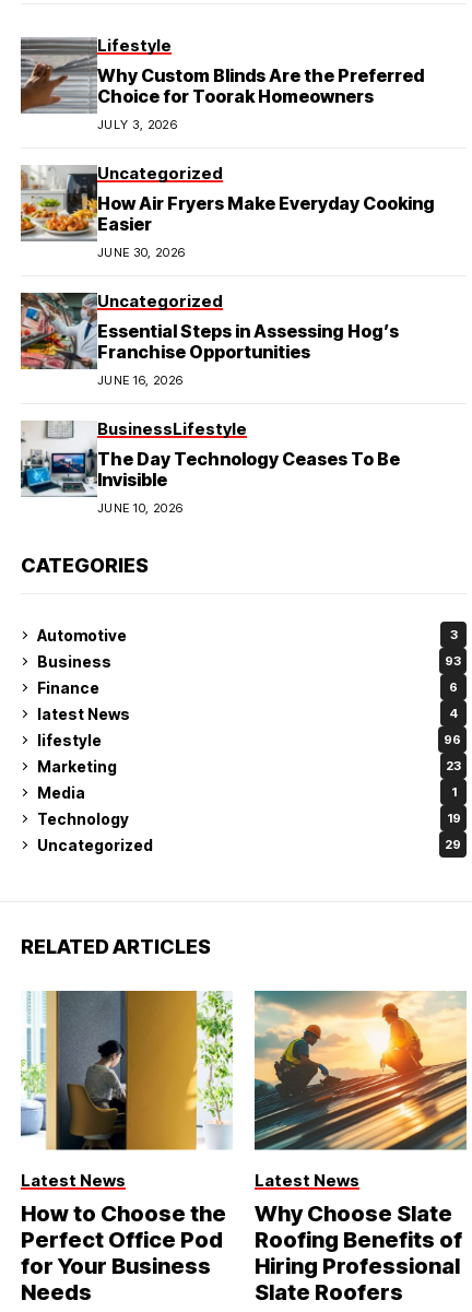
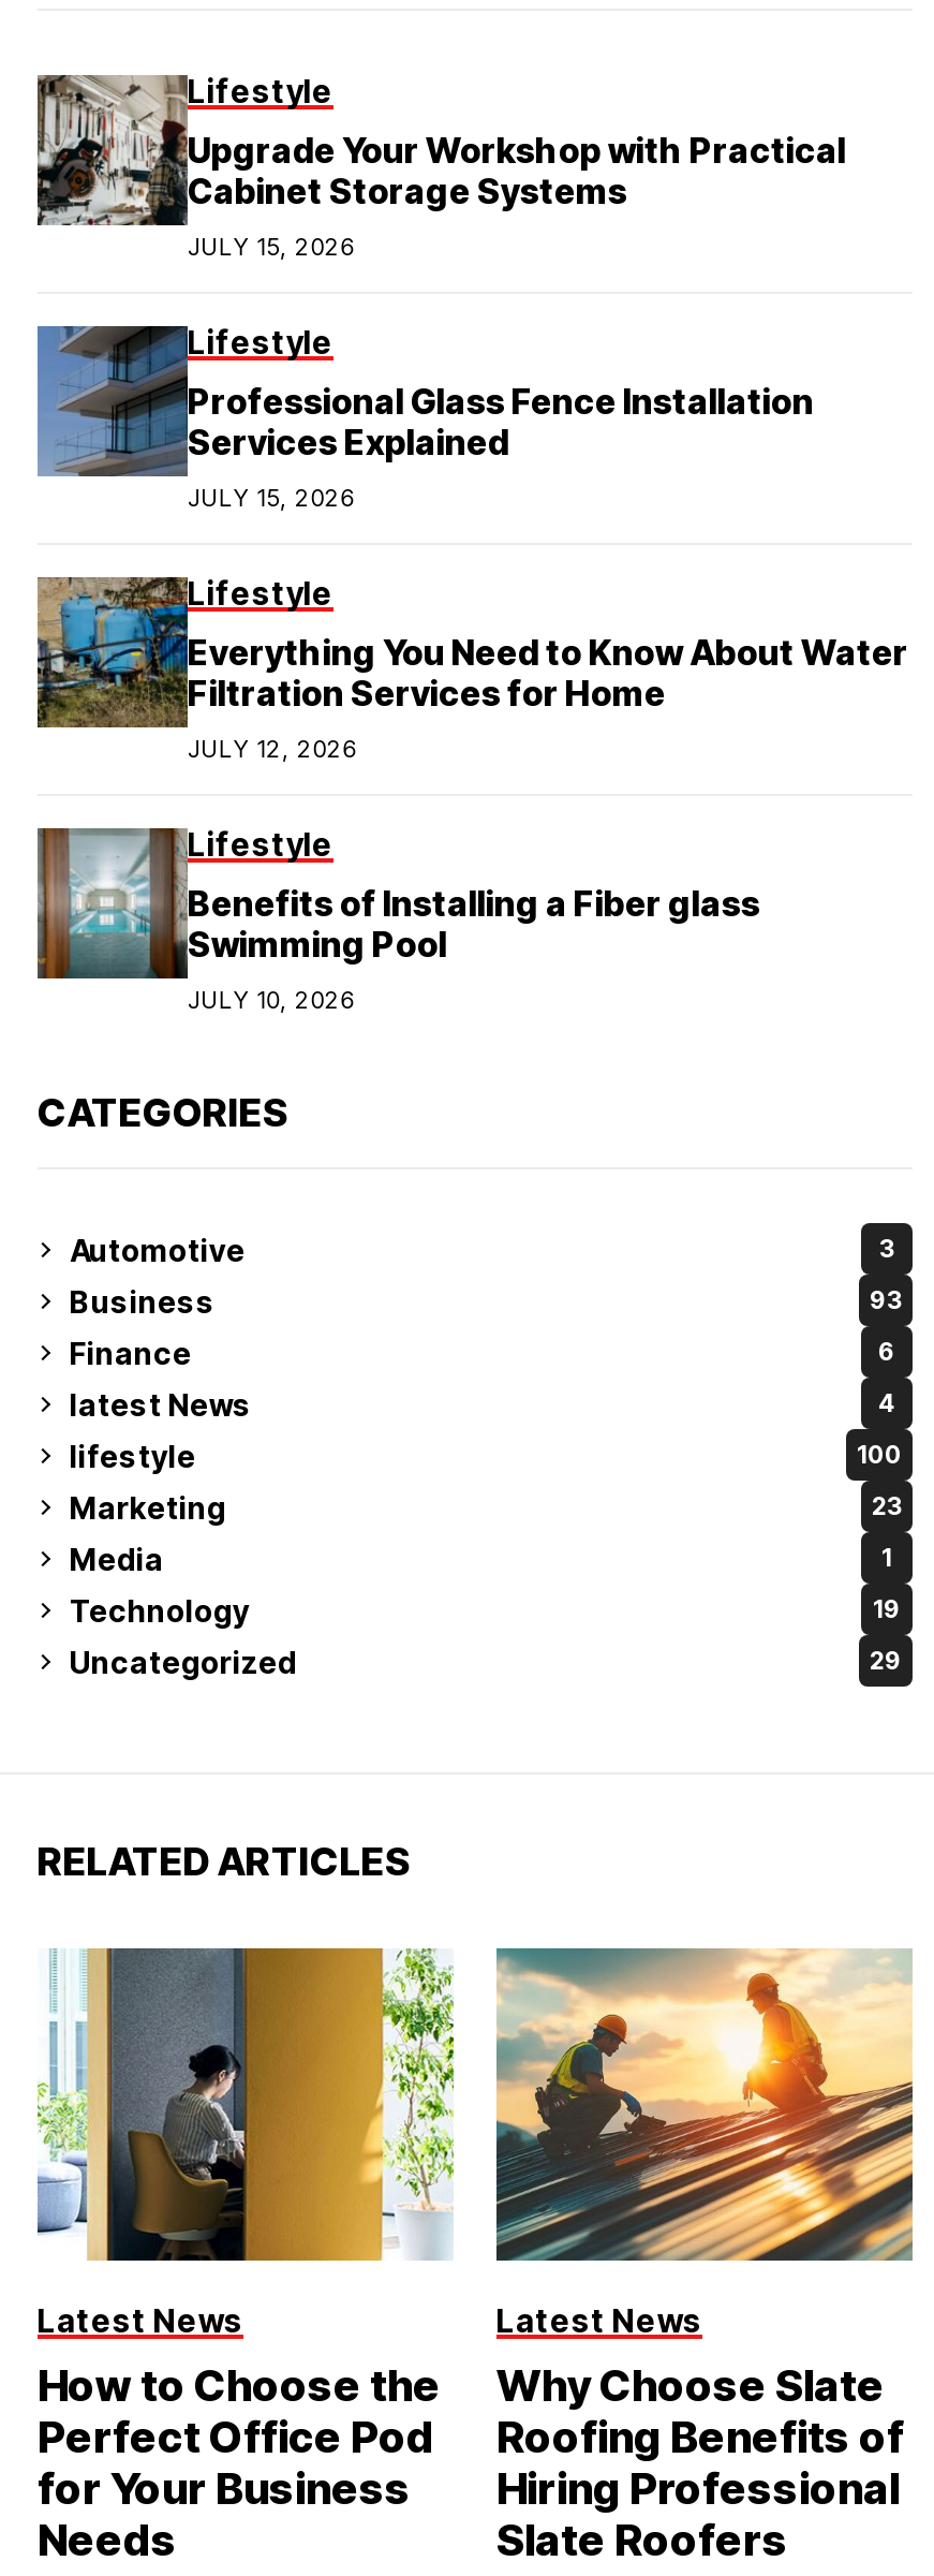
- [image]
- Why Custom Blinds Are the Preferred
- Choice for Toorak Homeowners
- JULY 3, 2026
+ [image]
+ Upgrade Your Workshop with Practical
+ Cabinet Storage Systems
+ JULY 15, 2026

- [image]
- Uncategorized
- How Air Fryers Make Everyday Cooking
- Easier
- JUNE 30, 2026
+ [image]
+ Lifestyle
+ Professional Glass Fence Installation
+ Services Explained
+ JULY 15, 2026

- [image]
- Uncategorized
- Essential Steps in Assessing Hog’s
- Franchise Opportunities
- JUNE 16, 2026
+ [image]
+ Lifestyle
+ Everything You Need to Know About Water
+ Filtration Services for Home
+ JULY 12, 2026

- [image]
- BusinessLifestyle
- The Day Technology Ceases To Be
- Invisible
- JUNE 10, 2026
+ [image]
+ Lifestyle
+ Benefits of Installing a Fiber glass
+ Swimming Pool
+ JULY 10, 2026

- 96
+ 100
